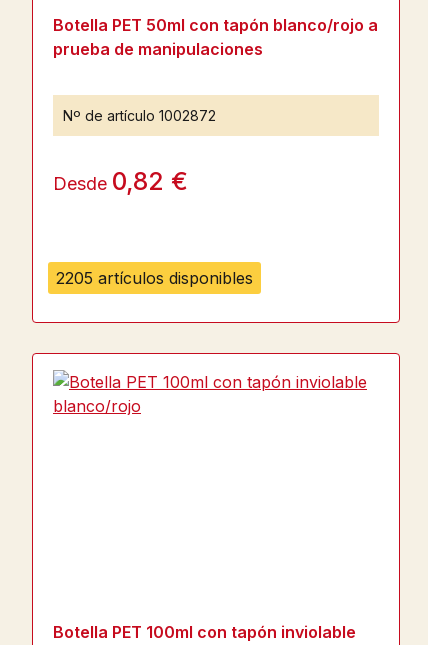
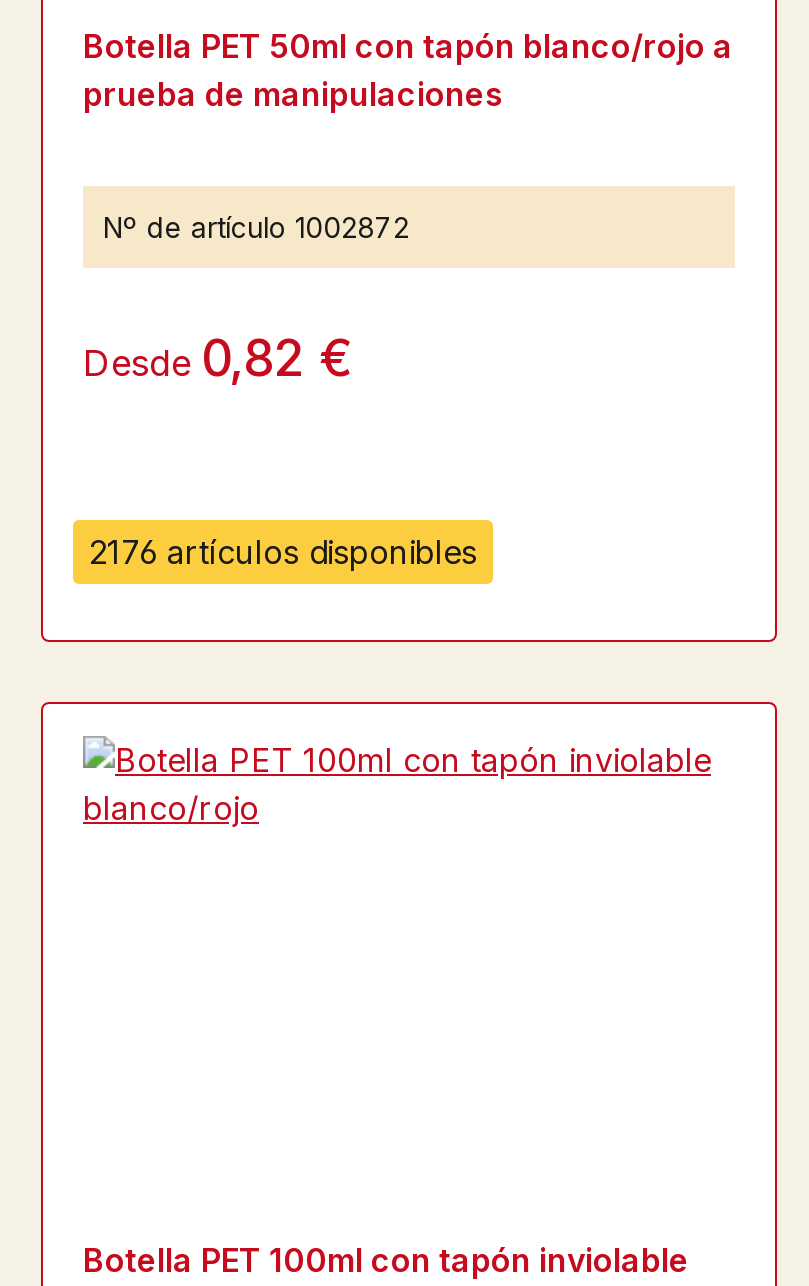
- 2205 artículos disponibles
+ 2176 artículos disponibles
